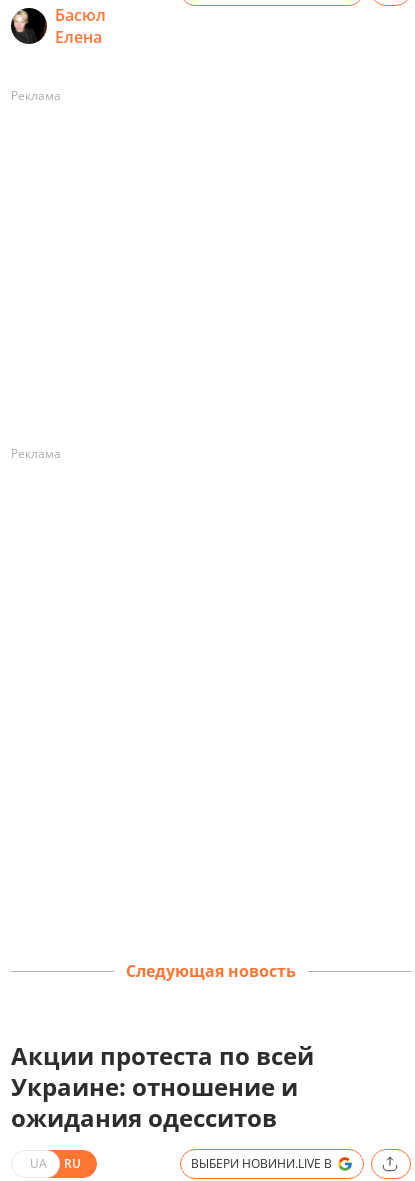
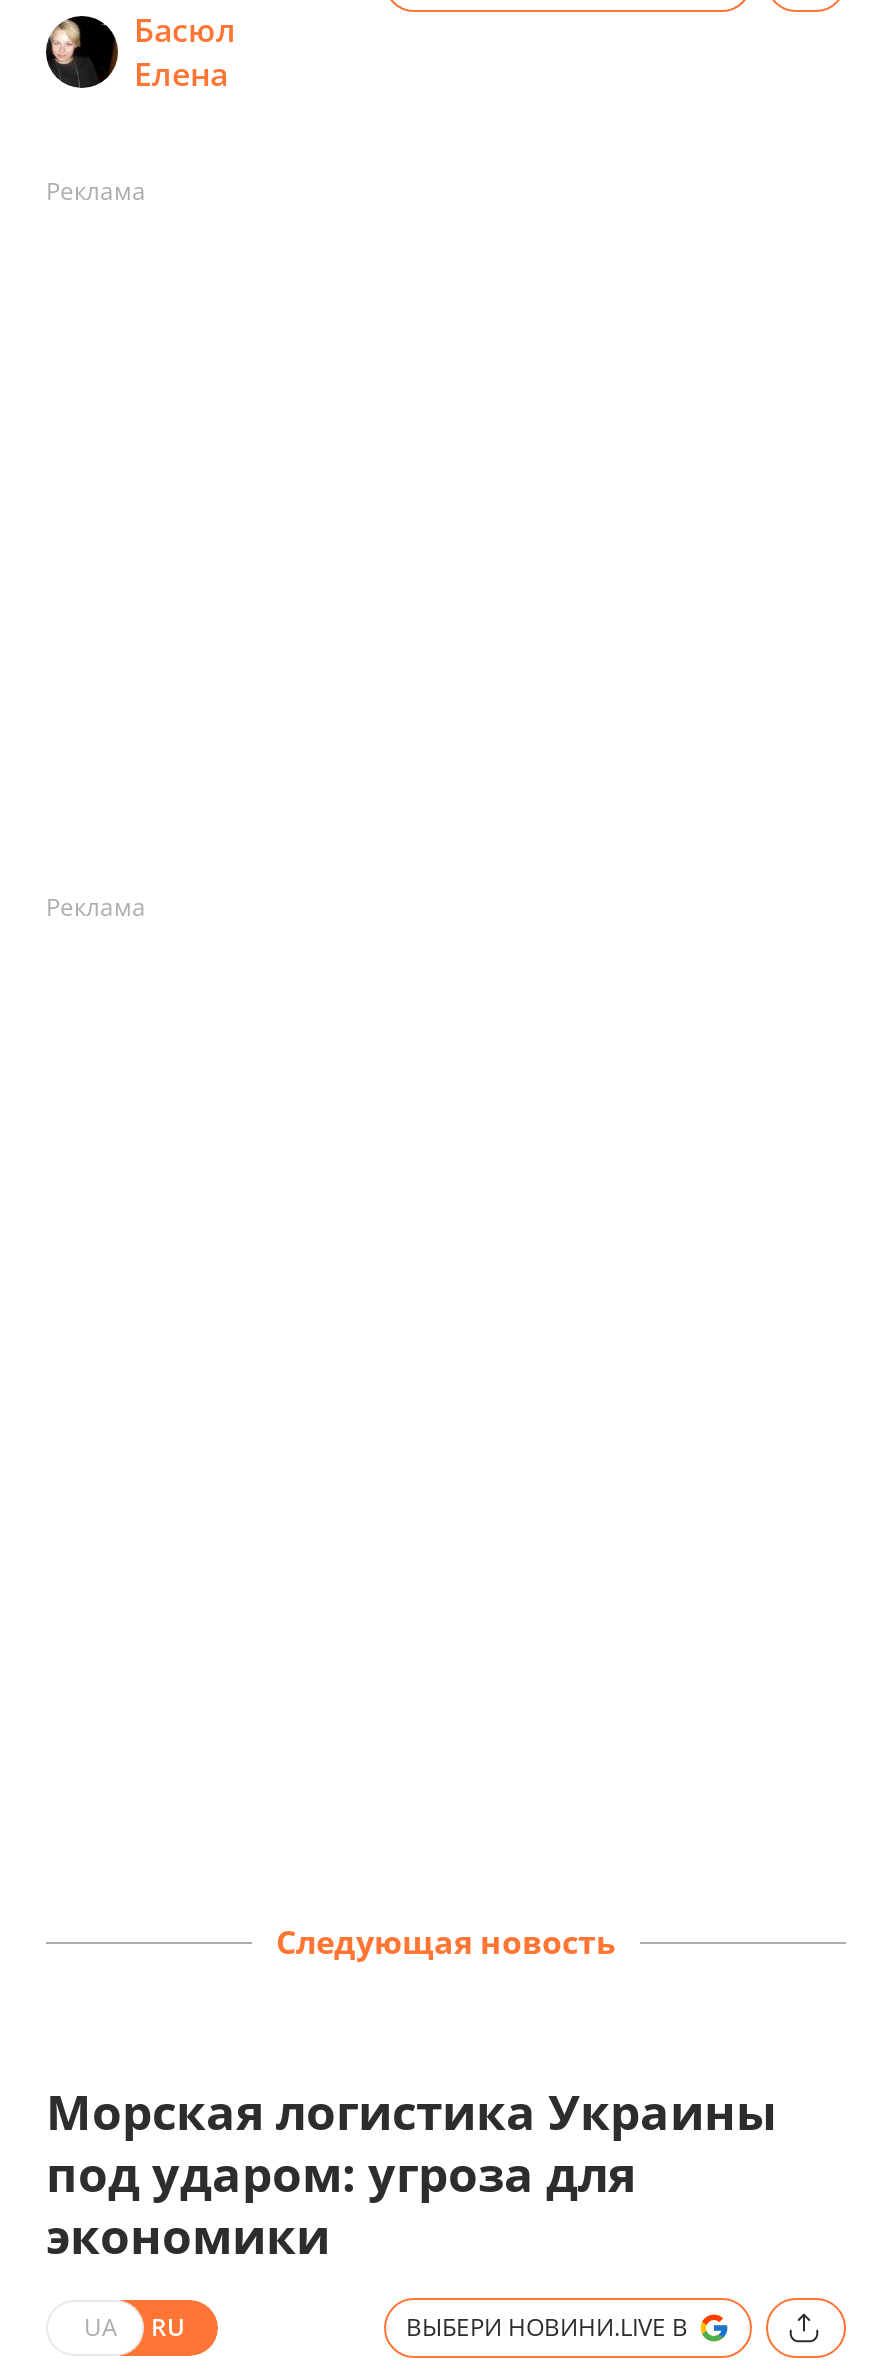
- Акции протеста по всей
- Украине: отношение и
- ожидания одесситов
+ Морская логистика Украины
+ под ударом: угроза для
+ экономики
